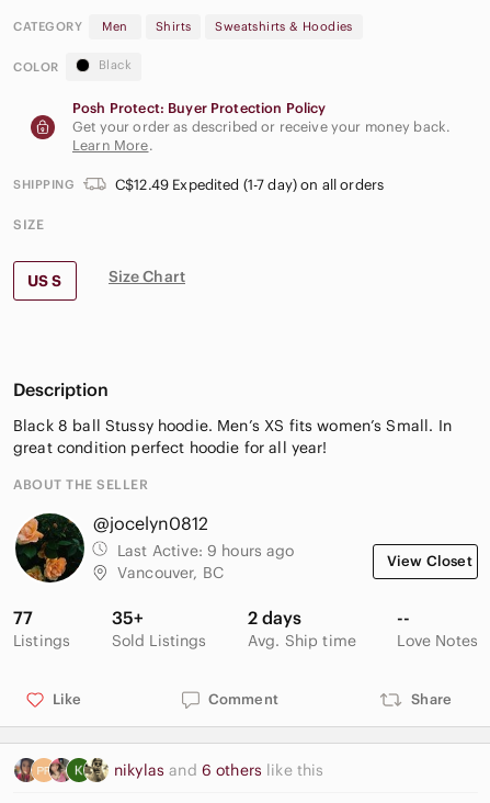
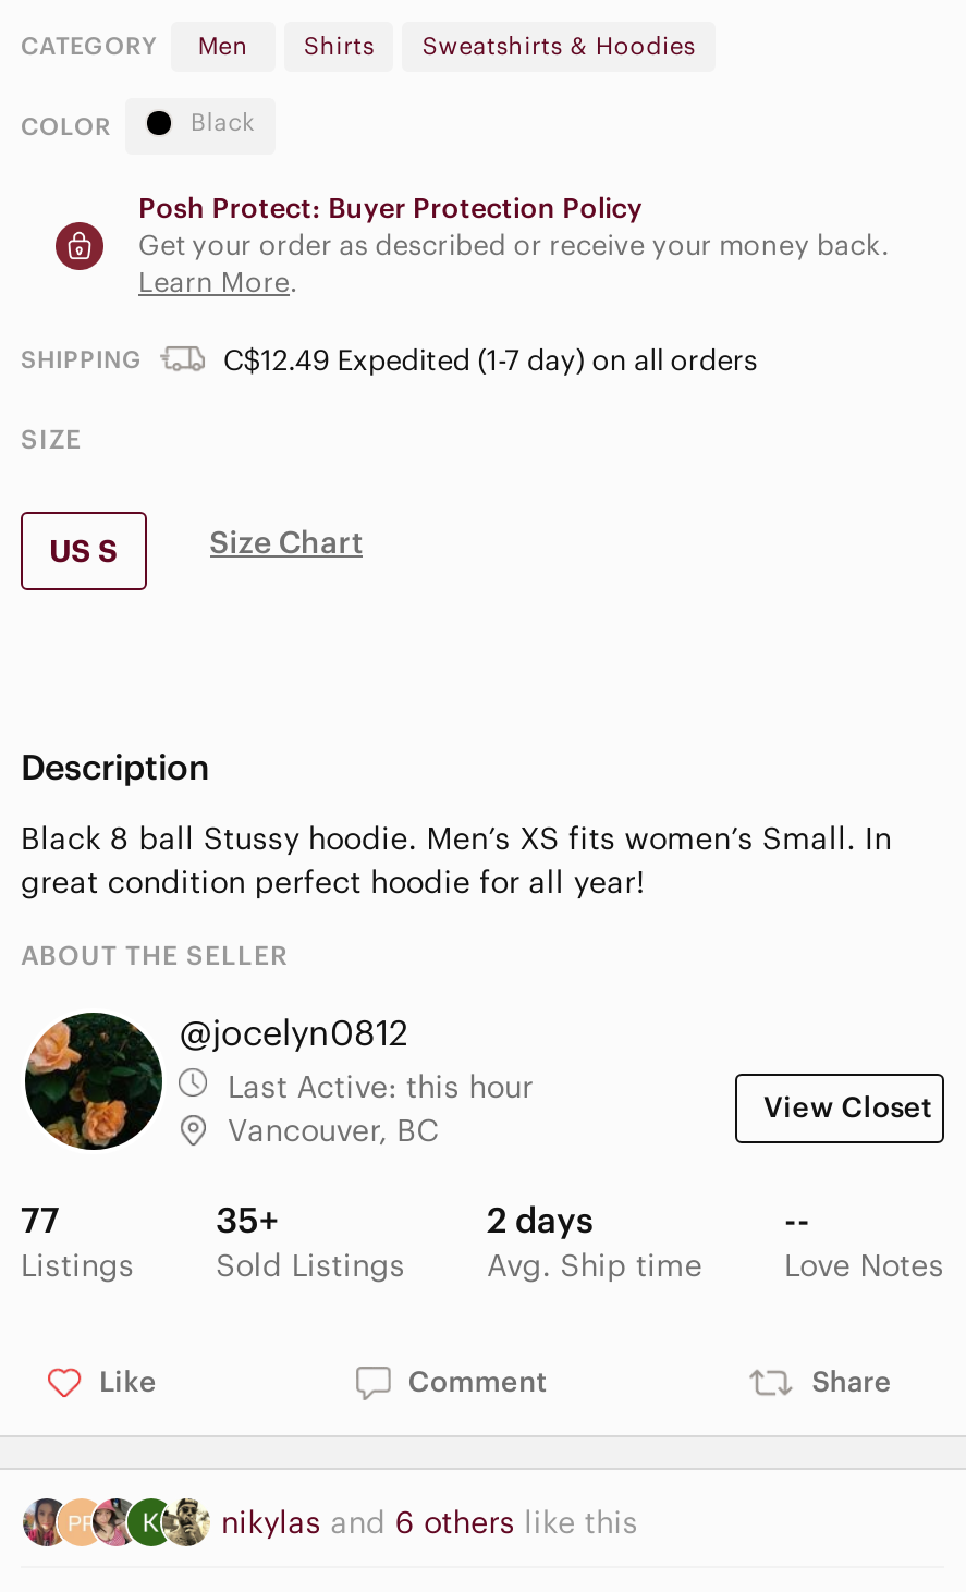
- Last Active: 9 hours ago
+ Last Active: this hour
